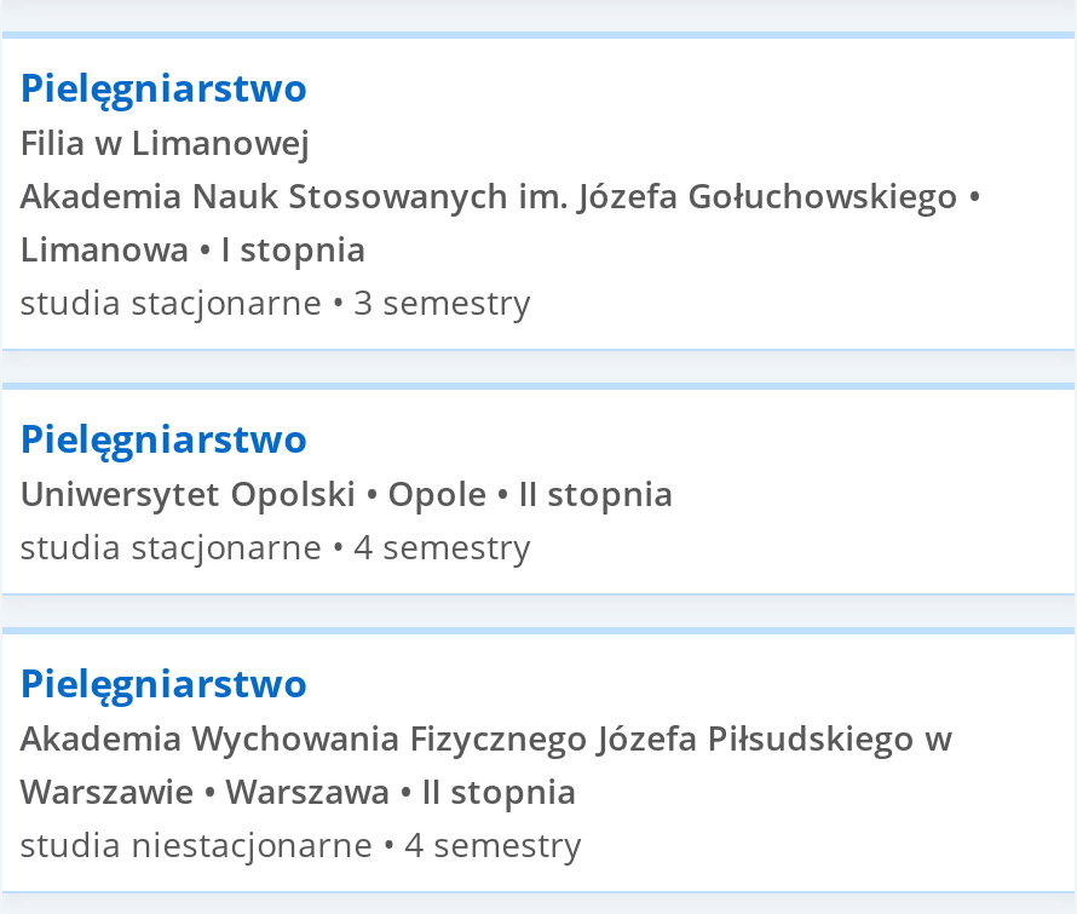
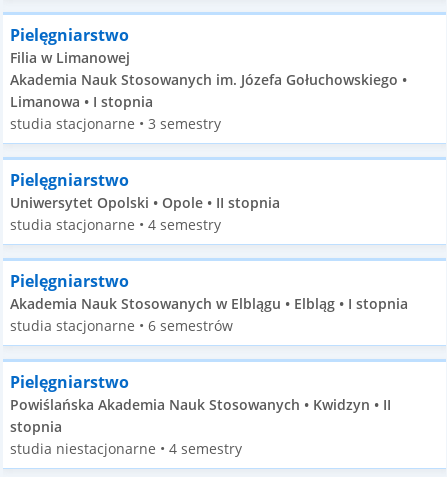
- Akademia Wychowania Fizycznego Józefa Piłsudskiego w
- Warszawie • Warszawa • II stopnia
+ Akademia Nauk Stosowanych w Elblągu • Elbląg • I stopnia
+ studia stacjonarne • 6 semestrów
+ Pielęgniarstwo
+ Powiślańska Akademia Nauk Stosowanych • Kwidzyn • II
+ stopnia
